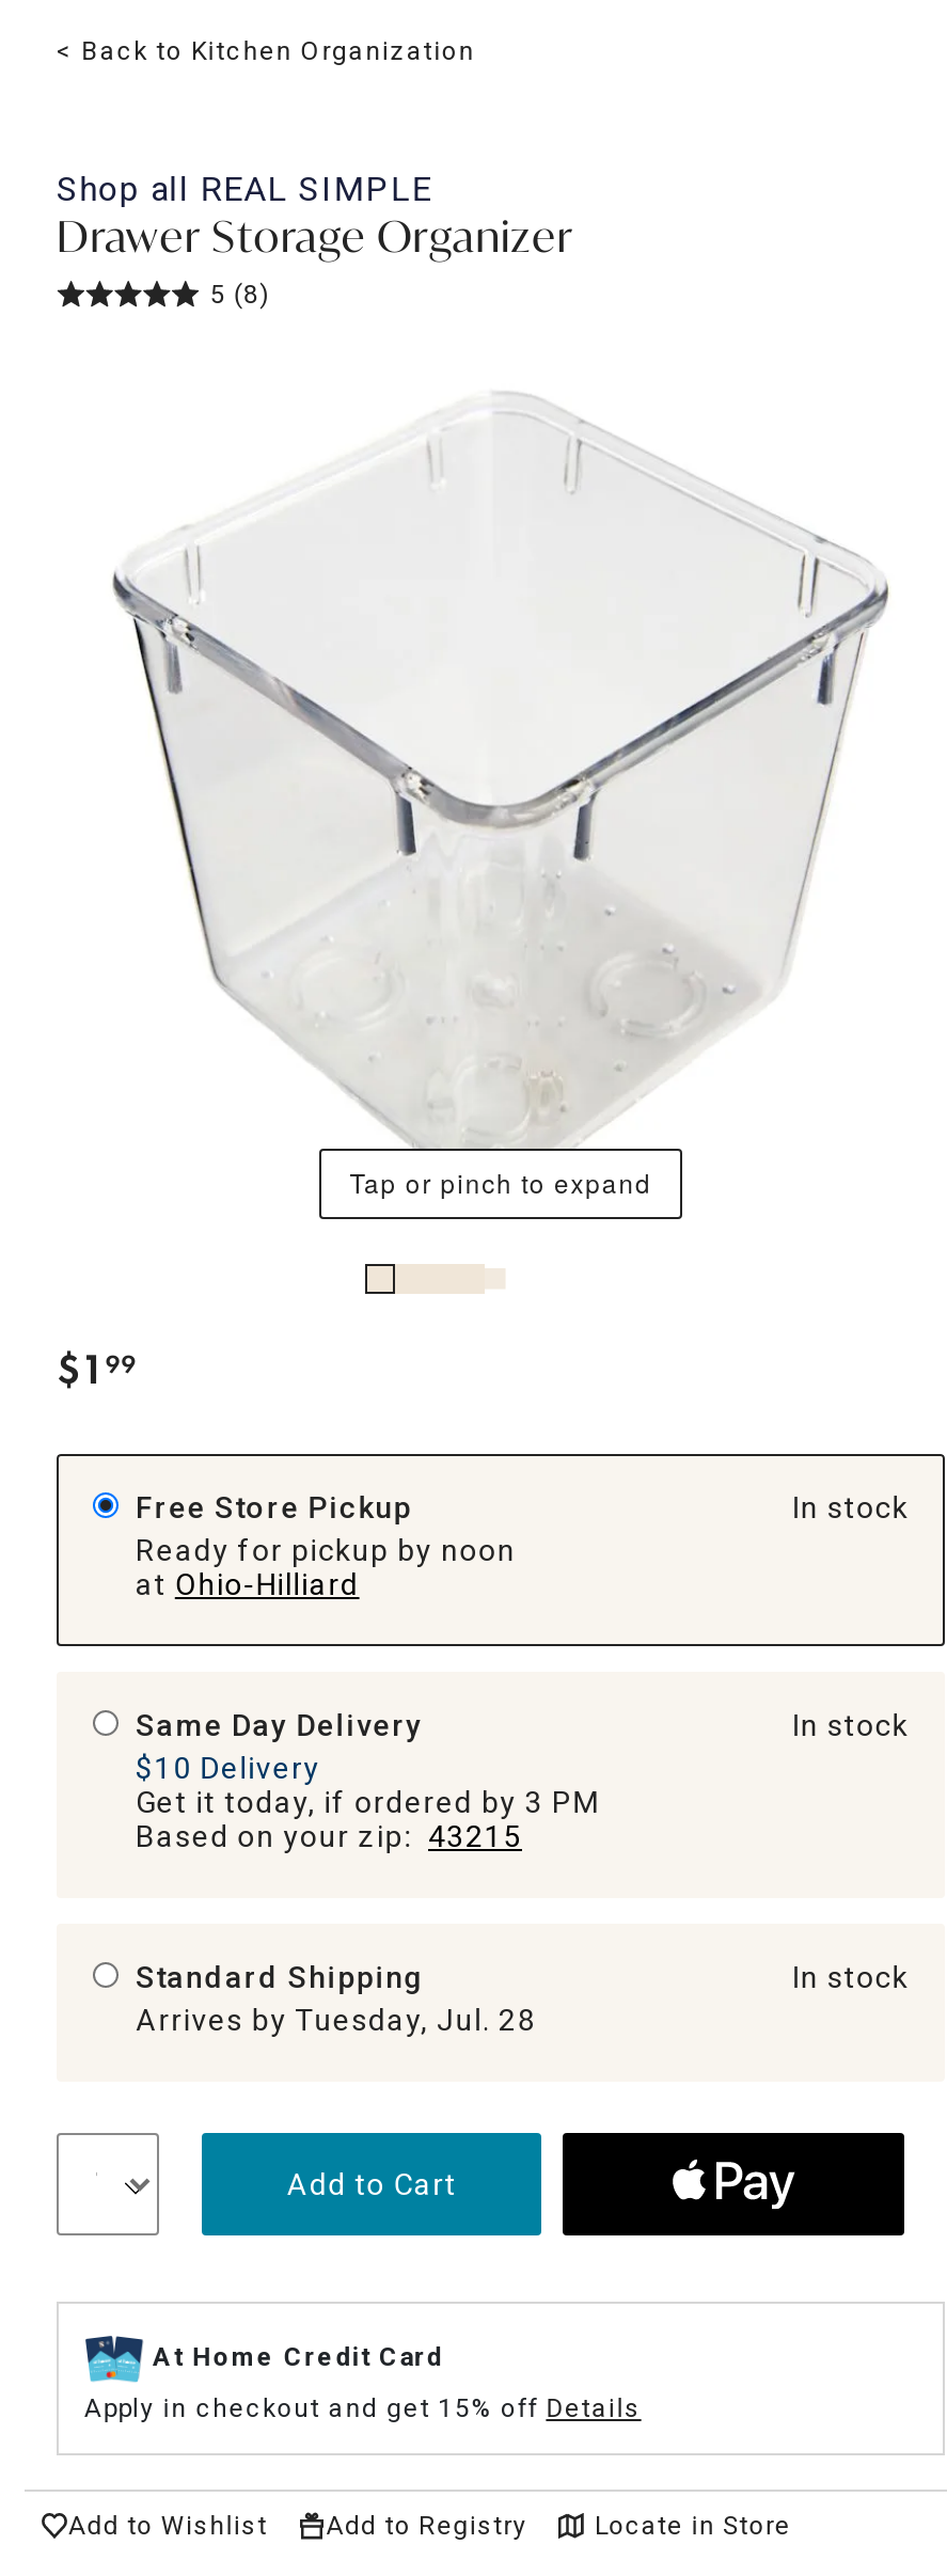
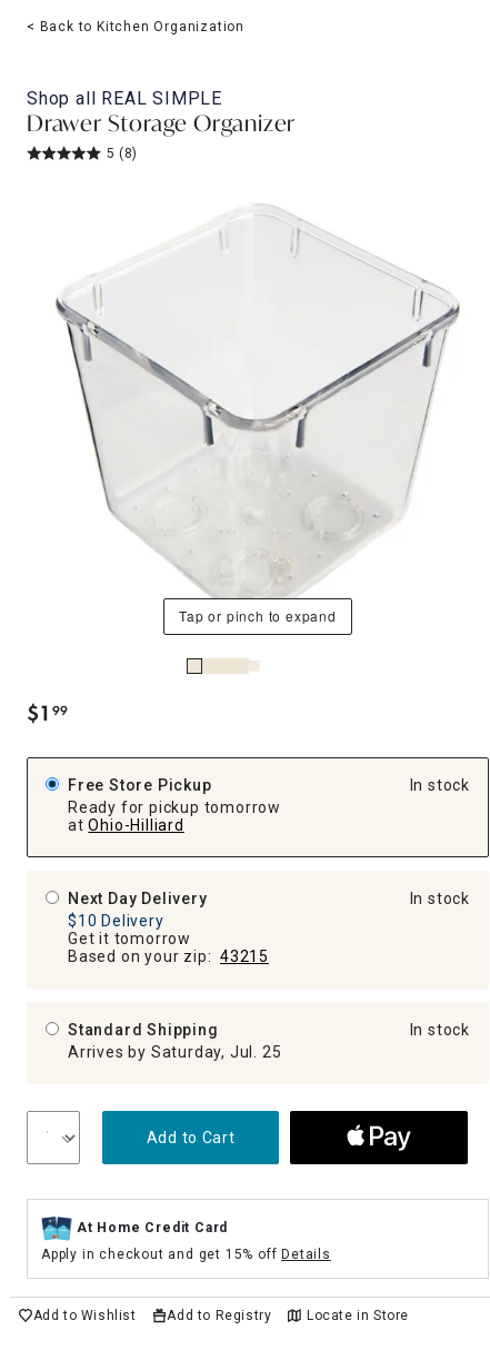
- Ready for pickup by noon
+ Ready for pickup tomorrow

- Same Day Delivery
+ Next Day Delivery

- Get it today, if ordered by 3 PM
+ Get it tomorrow

- Arrives by Tuesday, Jul. 28
+ Arrives by Saturday, Jul. 25
